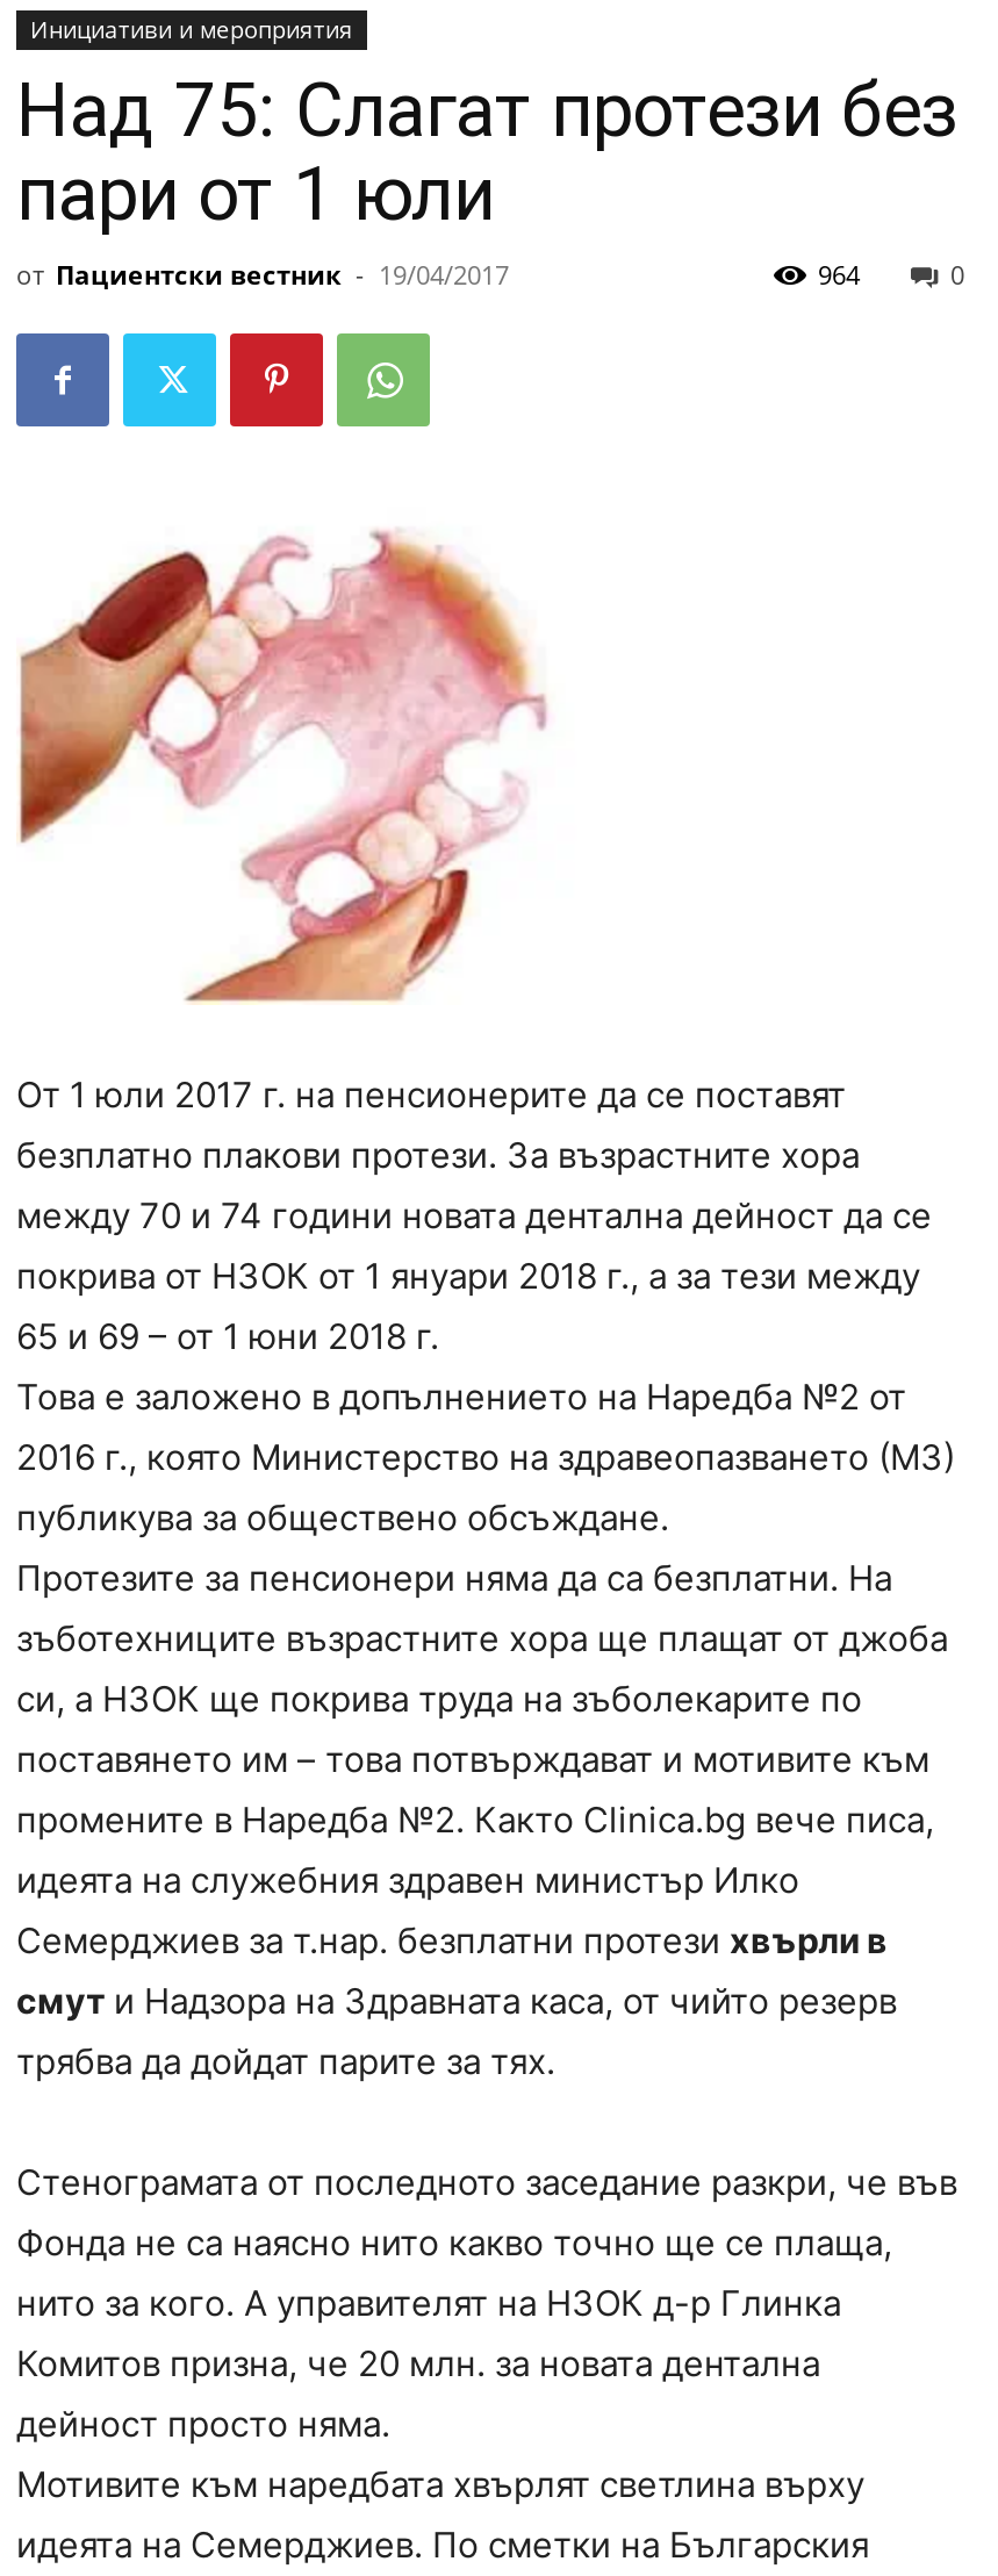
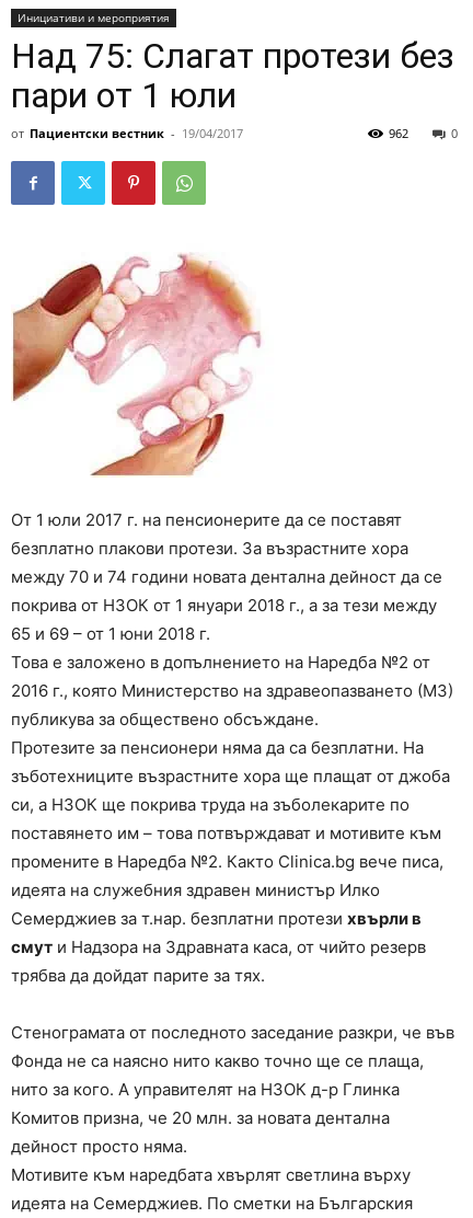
- 964
+ 962
